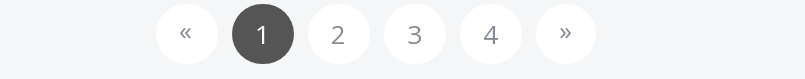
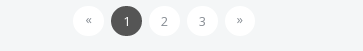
- 4
